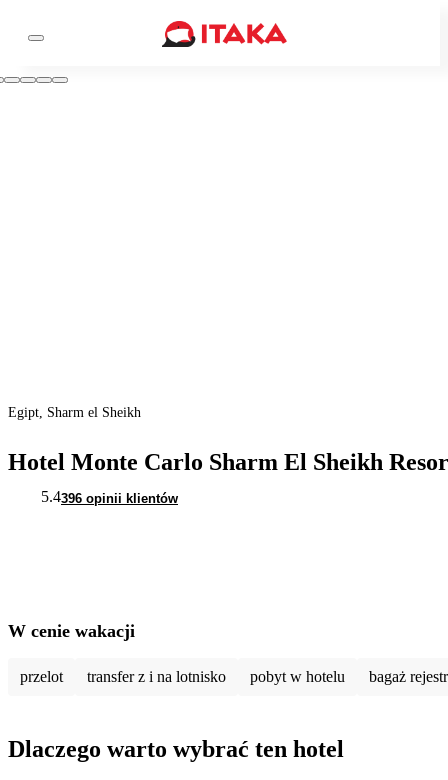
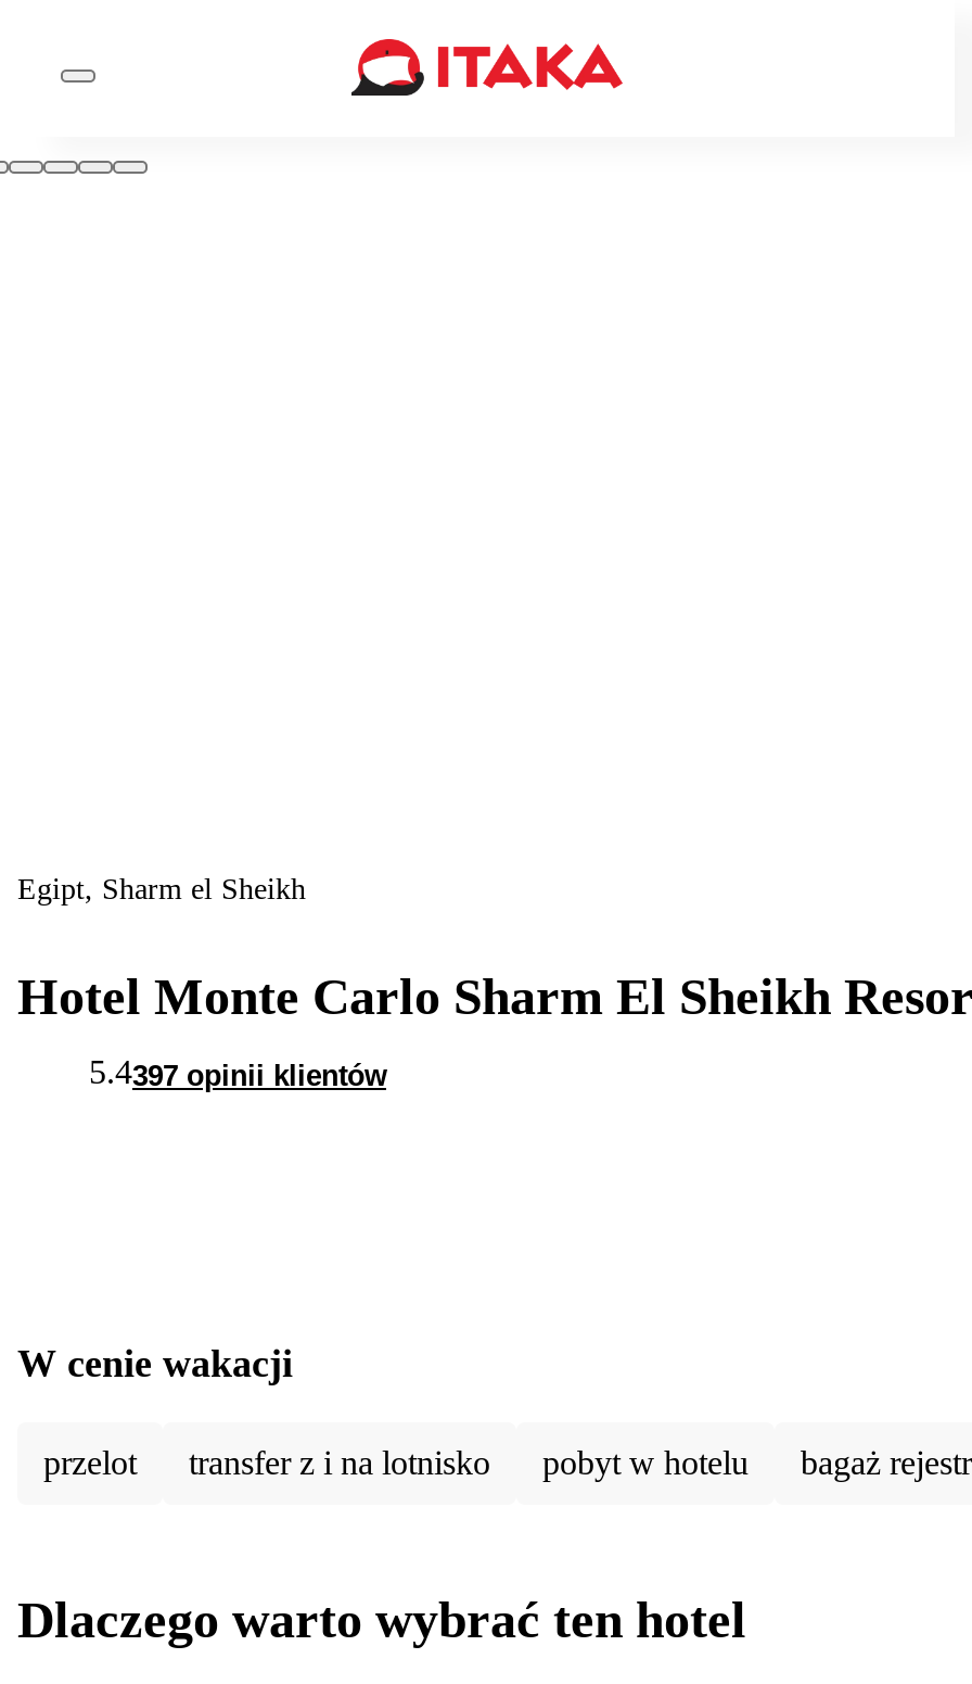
- 5.4396 opinii klientów
+ 5.4397 opinii klientów
